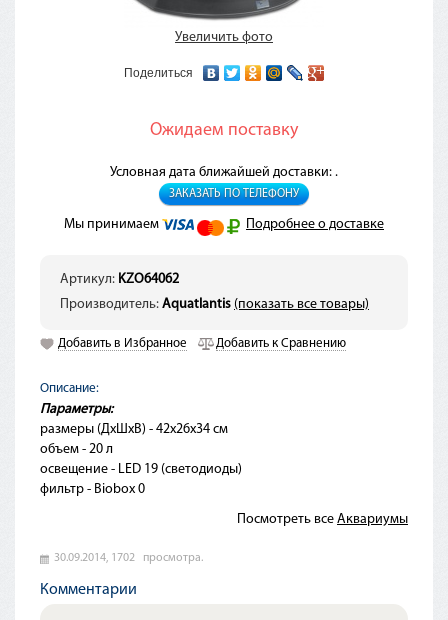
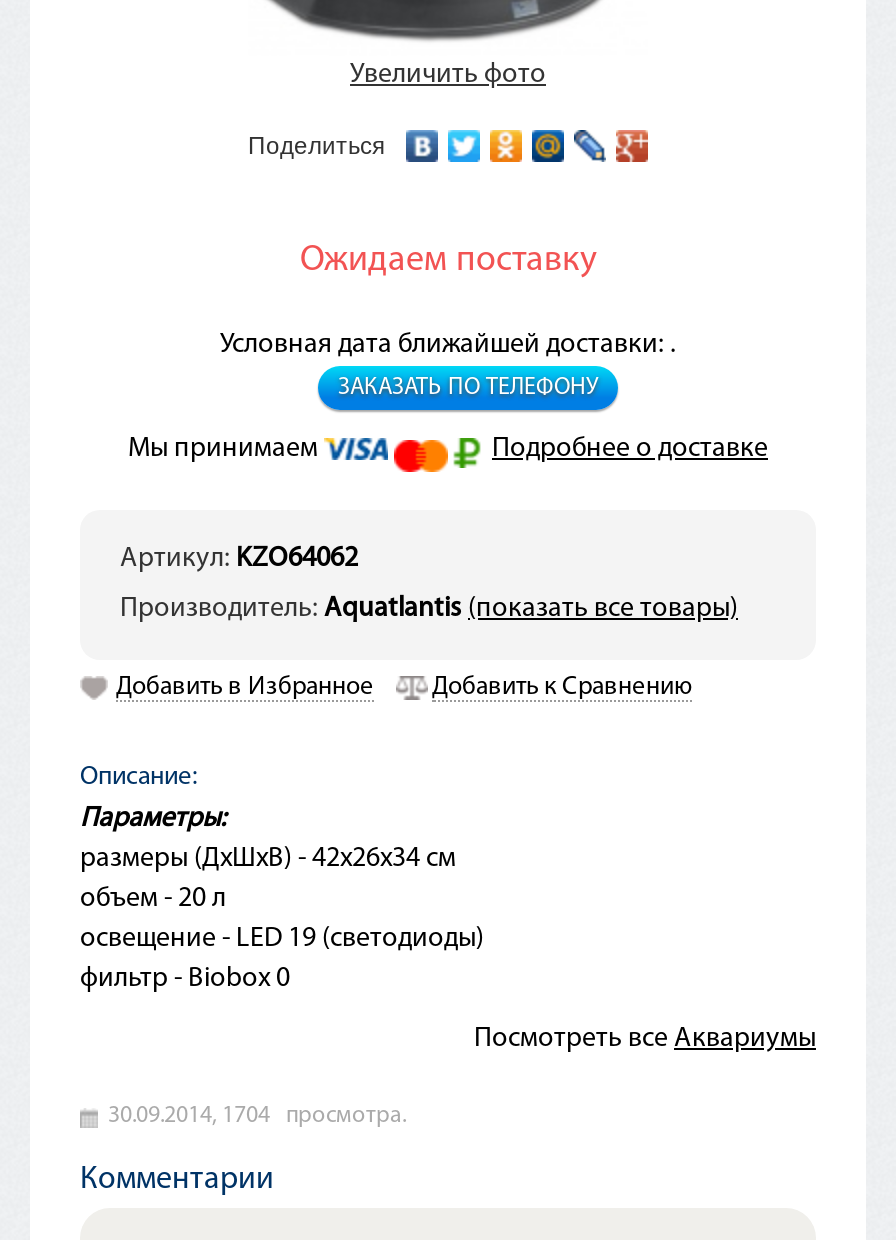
- 30.09.2014, 1702 просмотра.
+ 30.09.2014, 1704 просмотра.
